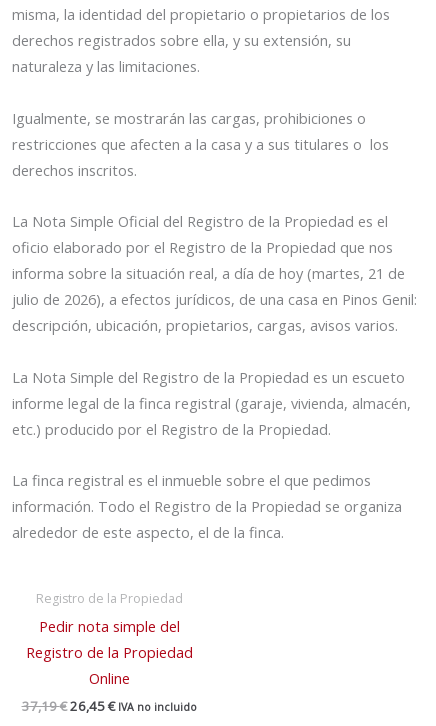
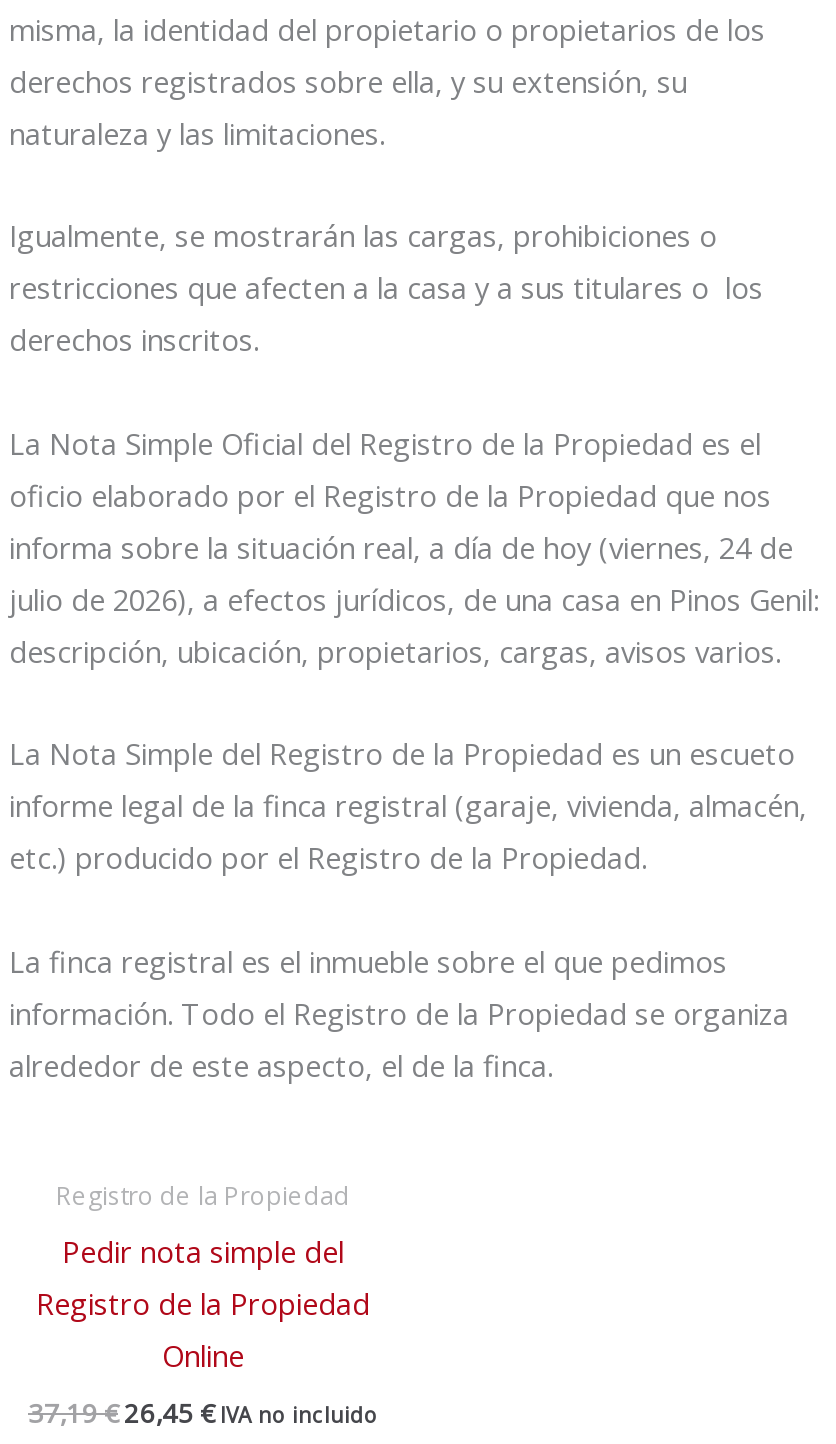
- informa sobre la situación real, a día de hoy (martes, 21 de
+ informa sobre la situación real, a día de hoy (viernes, 24 de
